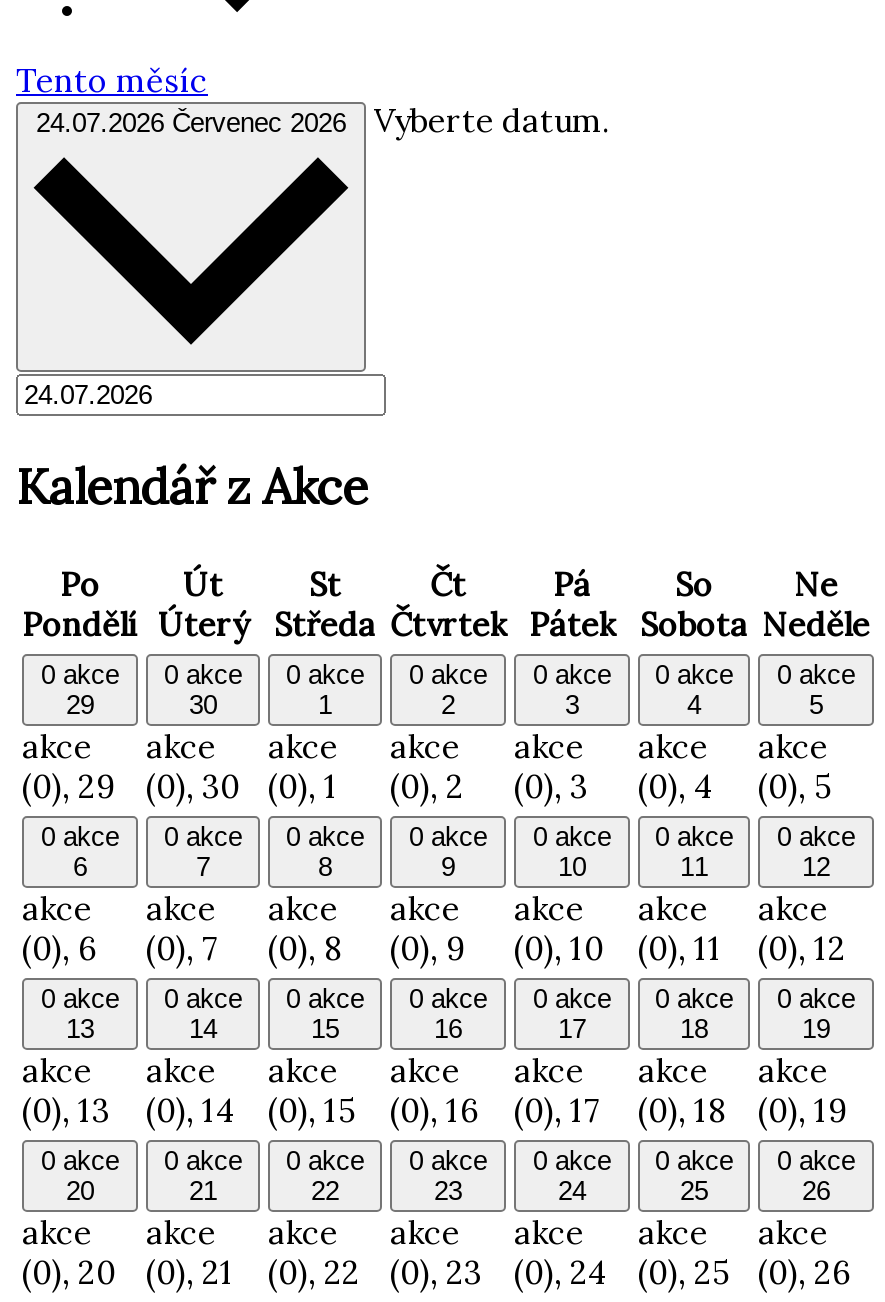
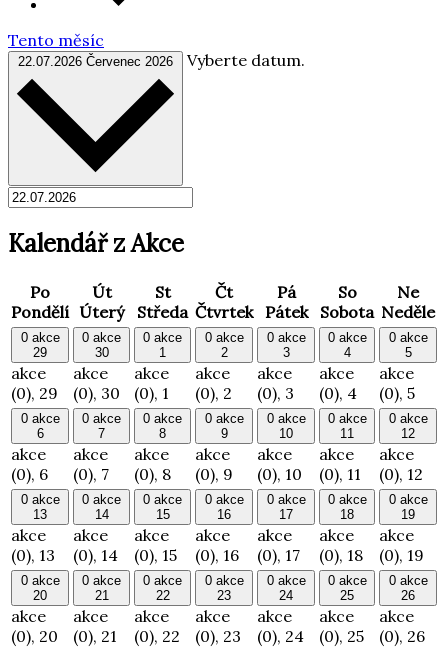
- 24.07.2026 Červenec 2026 Vyberte datum.
+ 22.07.2026 Červenec 2026 Vyberte datum.
